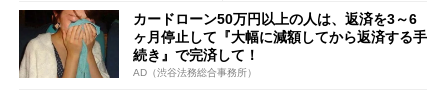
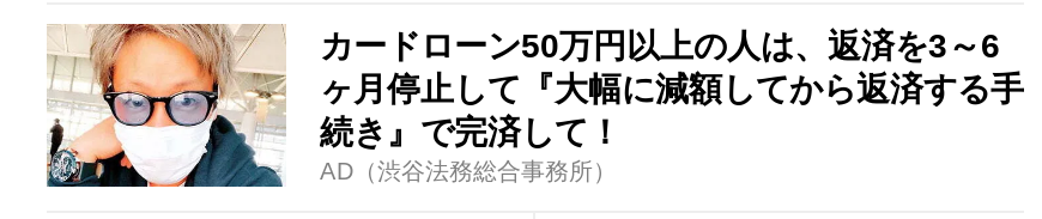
- [image]
+ [image]
